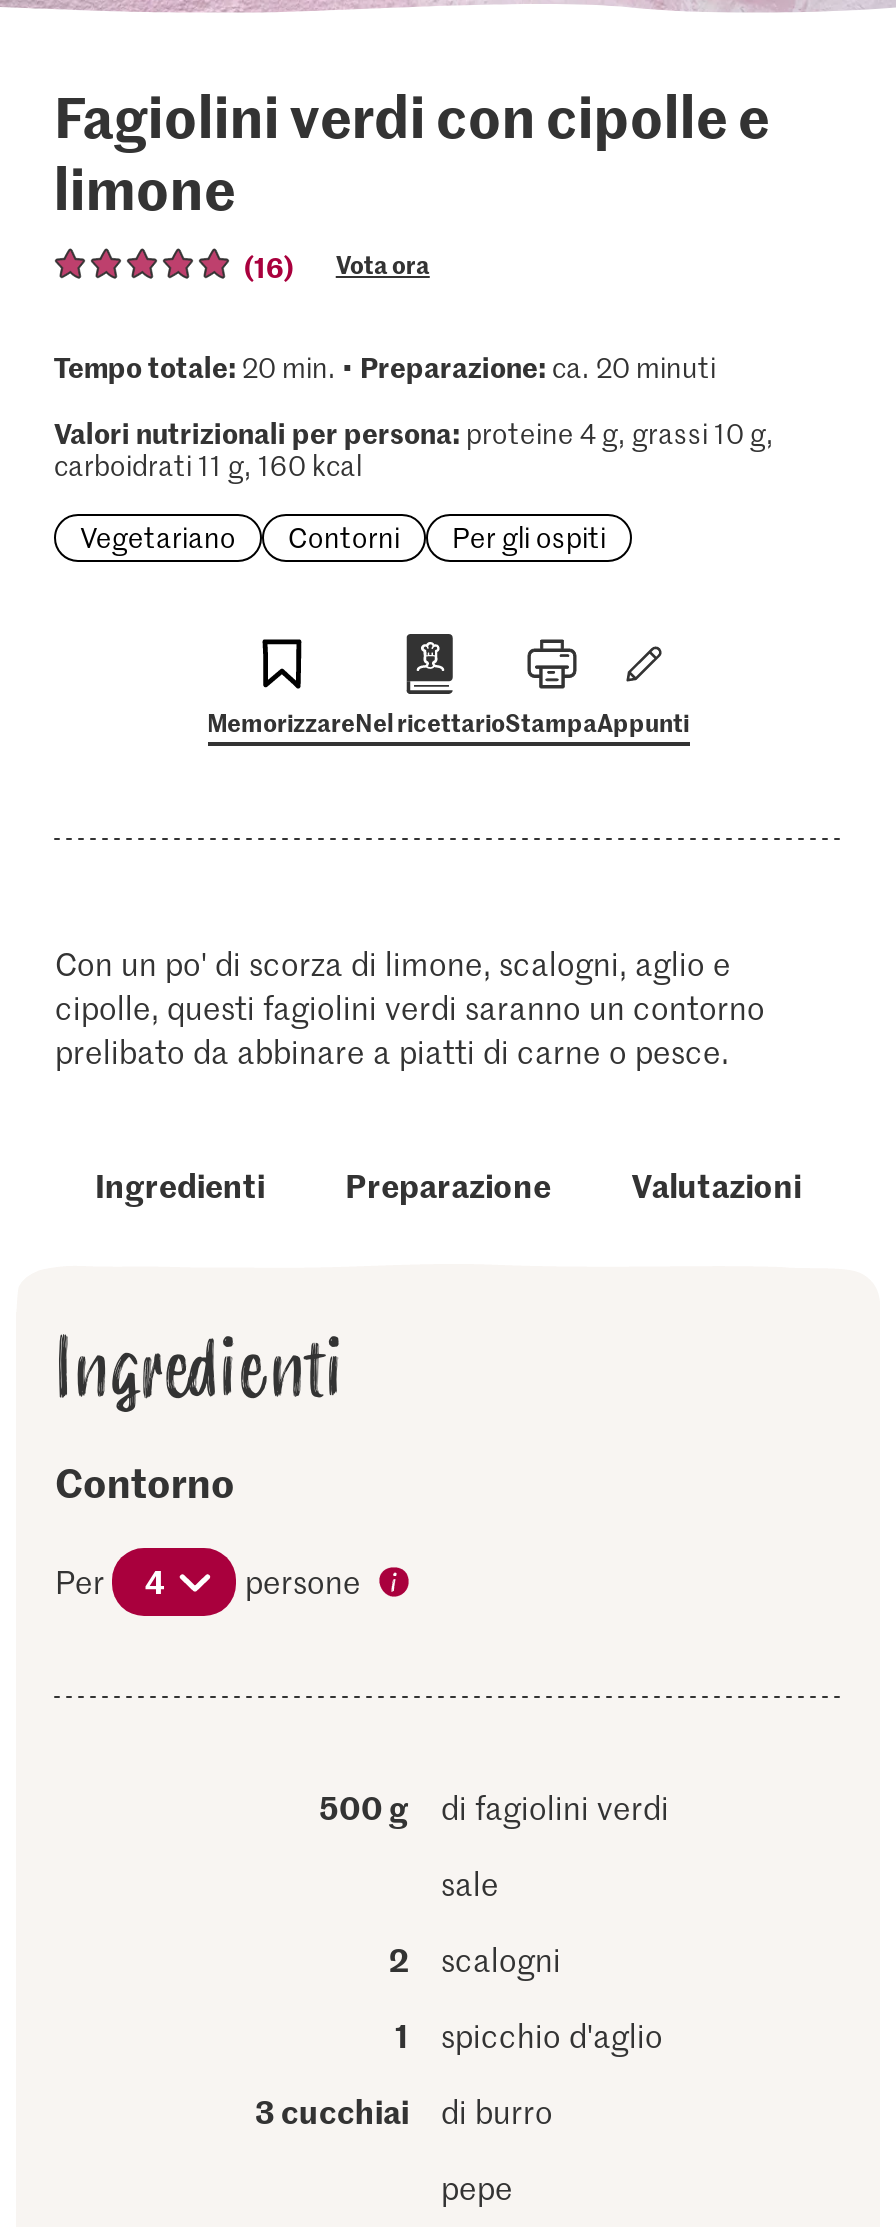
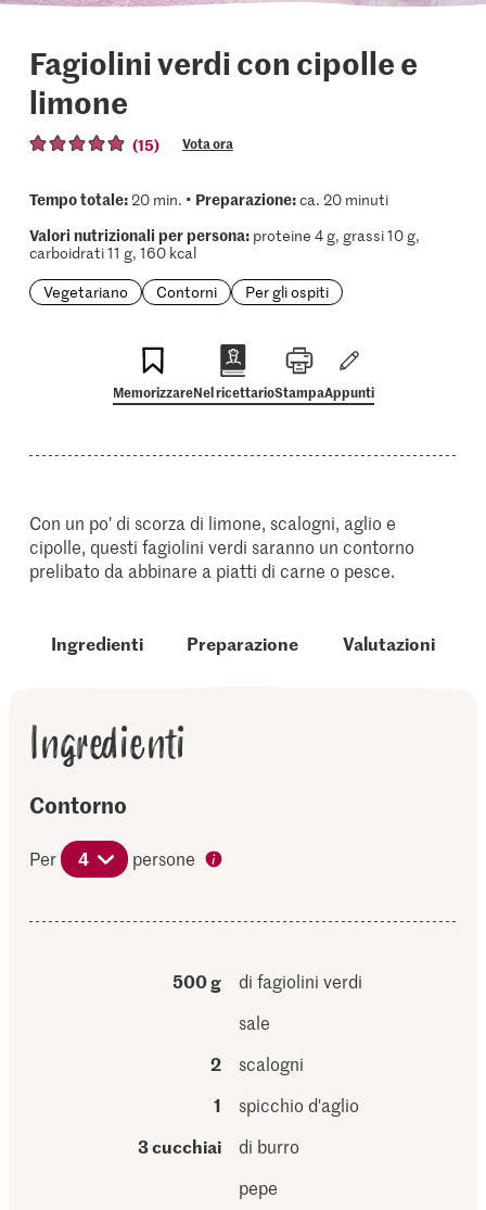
- (16) Vota ora
+ (15) Vota ora
